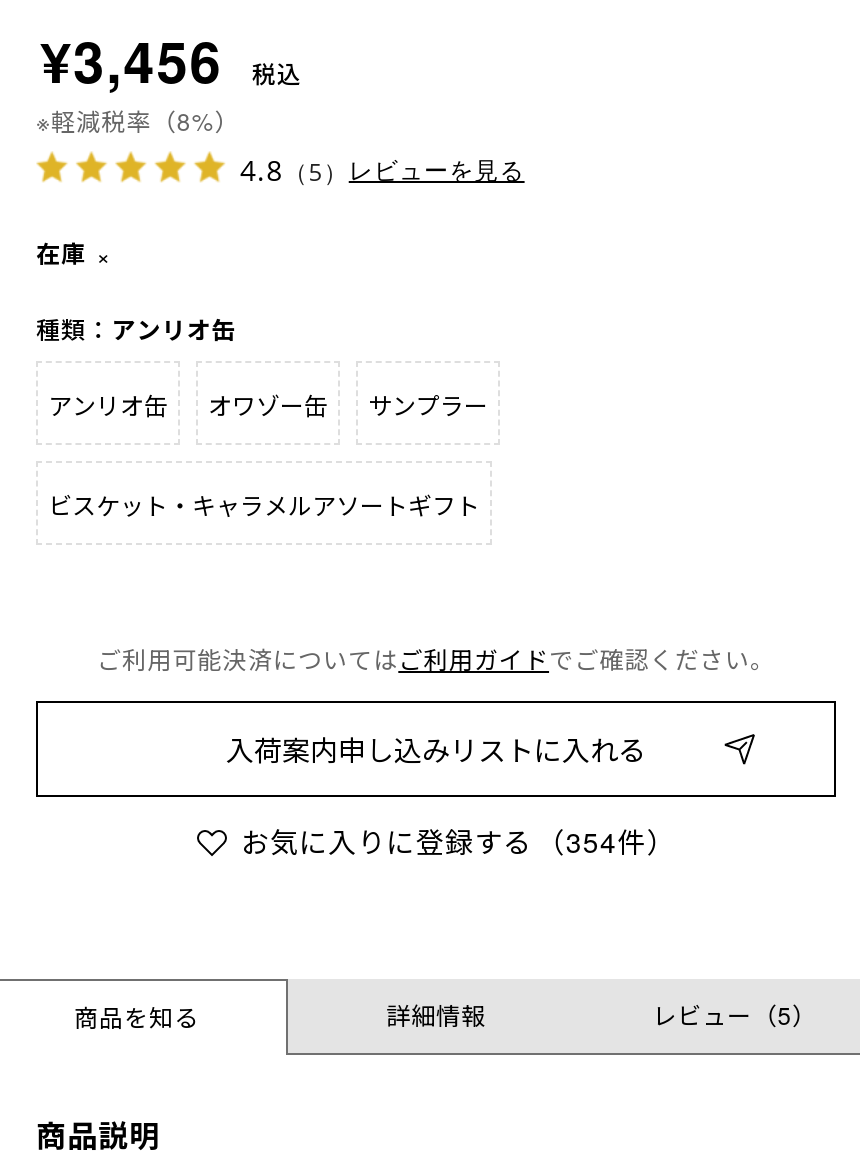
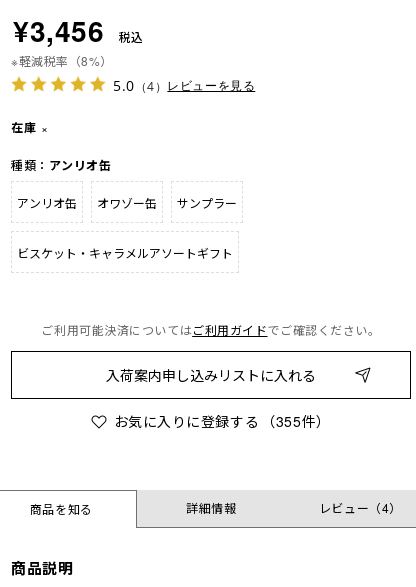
- 4.8（5）レビューを見る
+ 5.0（4）レビューを見る

- お気に入りに登録する （354件）
+ お気に入りに登録する （355件）

- レビュー（5）
+ レビュー（4）
